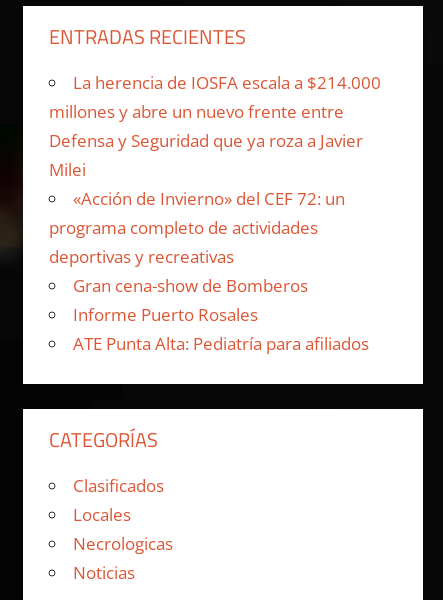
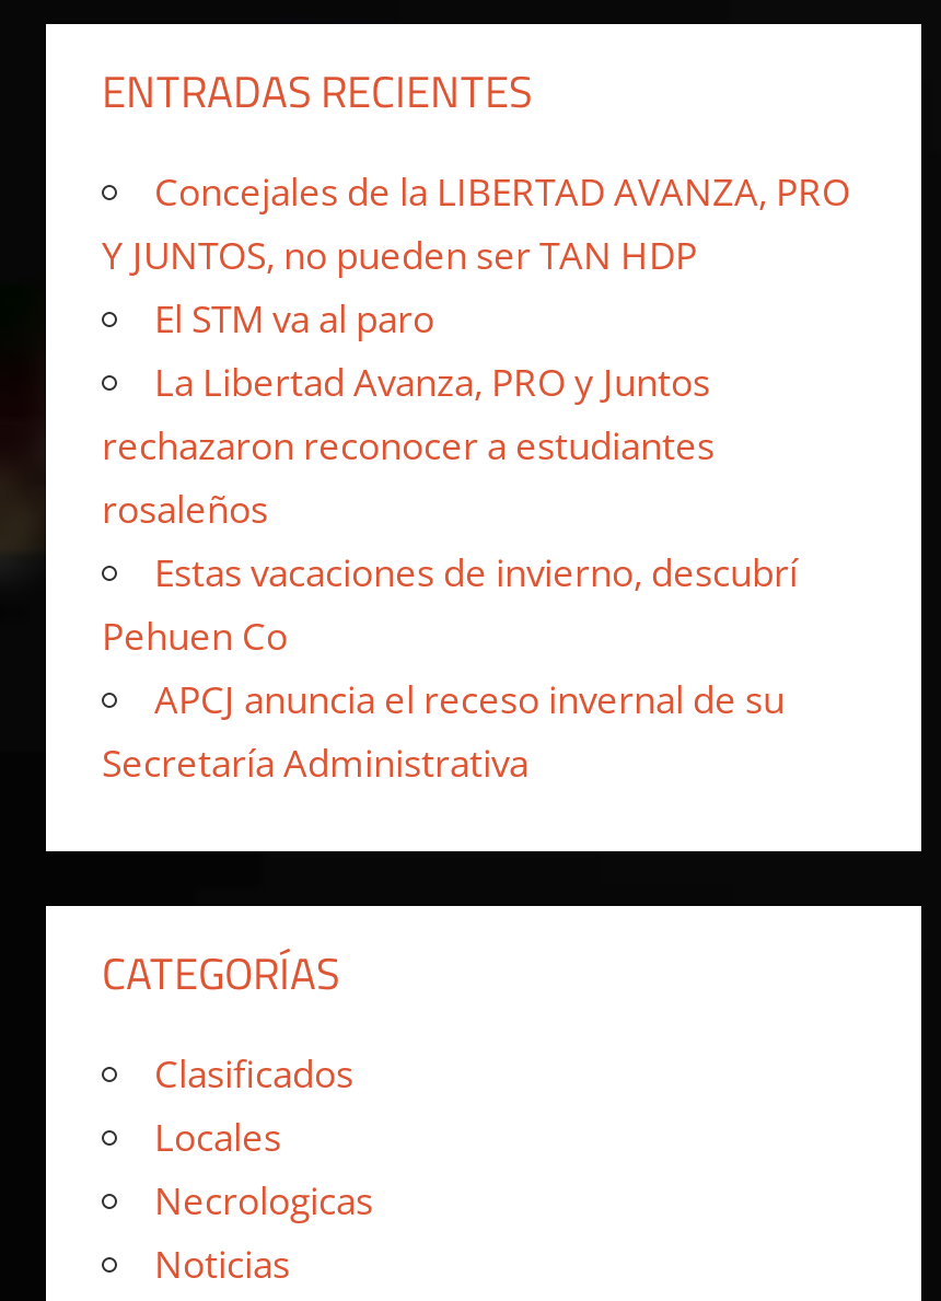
- La herencia de IOSFA escala a $214.000
- millones y abre un nuevo frente entre
- Defensa y Seguridad que ya roza a Javier
- Milei
- «Acción de Invierno» del CEF 72: un
- programa completo de actividades
- deportivas y recreativas
- Gran cena-show de Bomberos
- Informe Puerto Rosales
- ATE Punta Alta: Pediatría para afiliados
+ Concejales de la LIBERTAD AVANZA, PRO
+ Y JUNTOS, no pueden ser TAN HDP
+ El STM va al paro
+ La Libertad Avanza, PRO y Juntos
+ rechazaron reconocer a estudiantes
+ rosaleños
+ Estas vacaciones de invierno, descubrí
+ Pehuen Co
+ APCJ anuncia el receso invernal de su
+ Secretaría Administrativa
